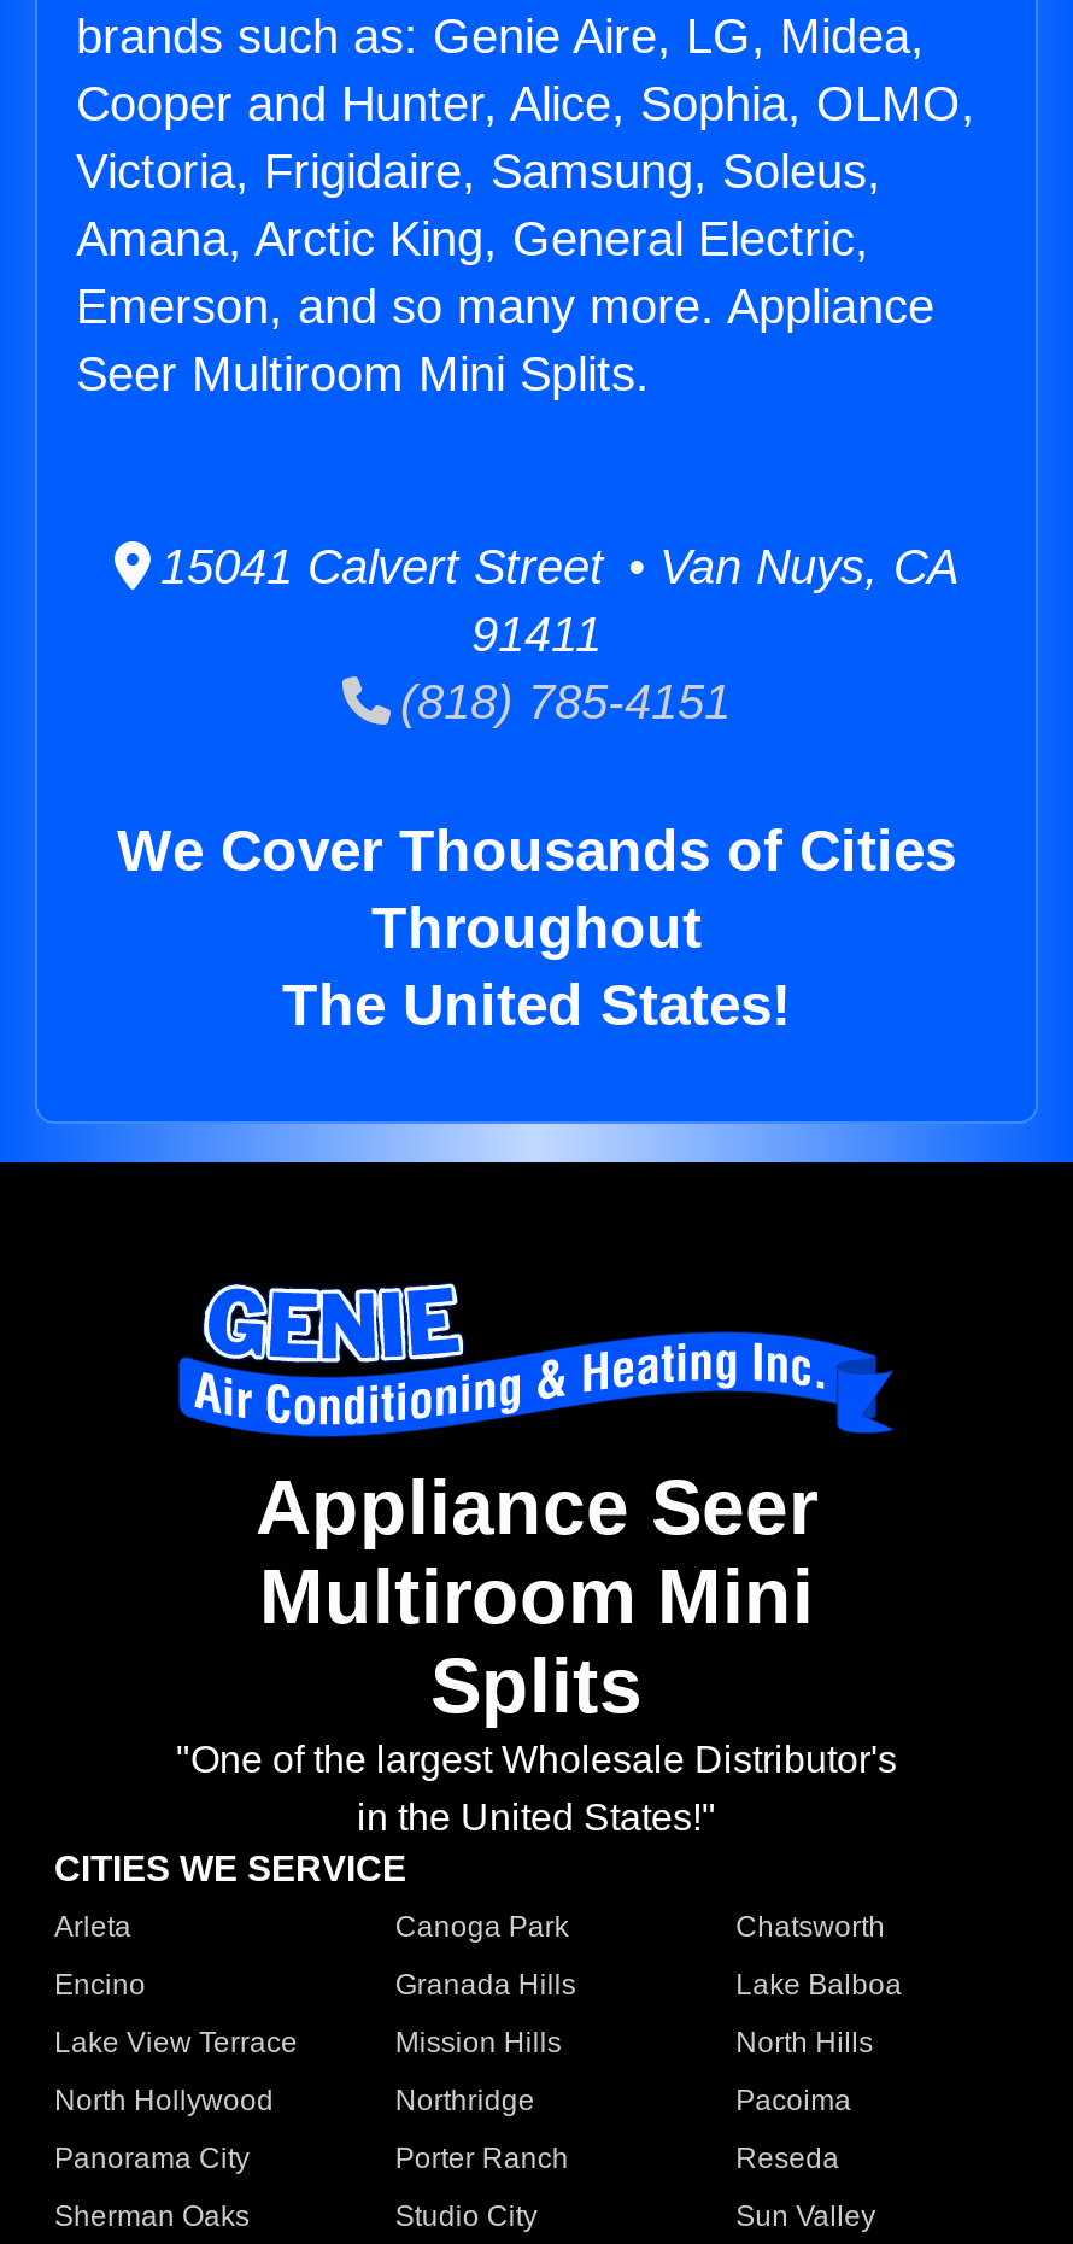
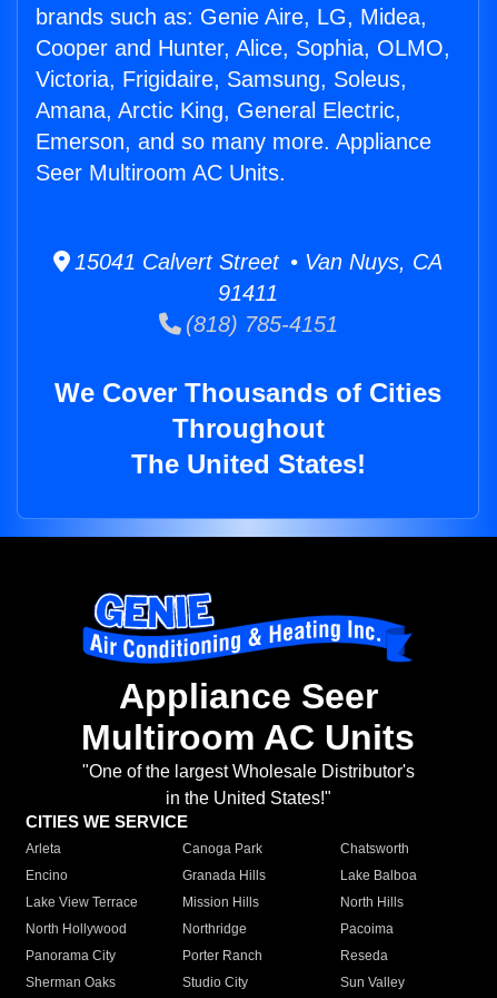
- Seer Multiroom Mini Splits.
+ Seer Multiroom AC Units.

- Multiroom Mini
- Splits
+ Multiroom AC Units
